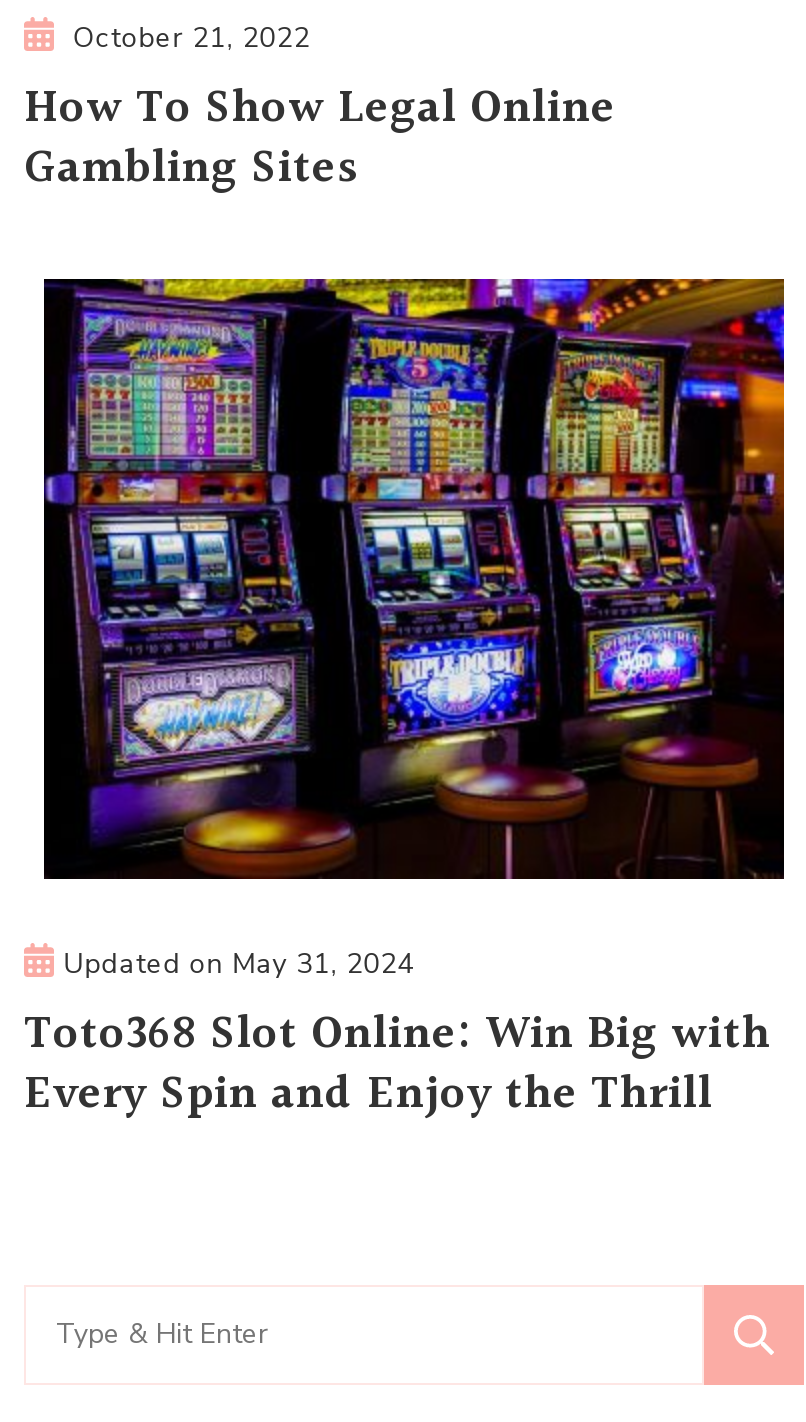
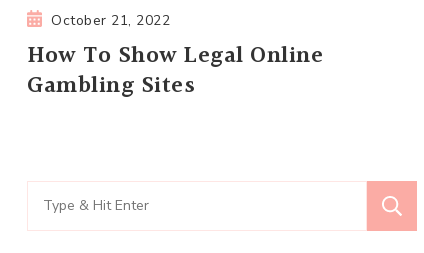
- [image]
- Updated on May 31, 2024
- Toto368 Slot Online: Win Big with
- Every Spin and Enjoy the Thrill
